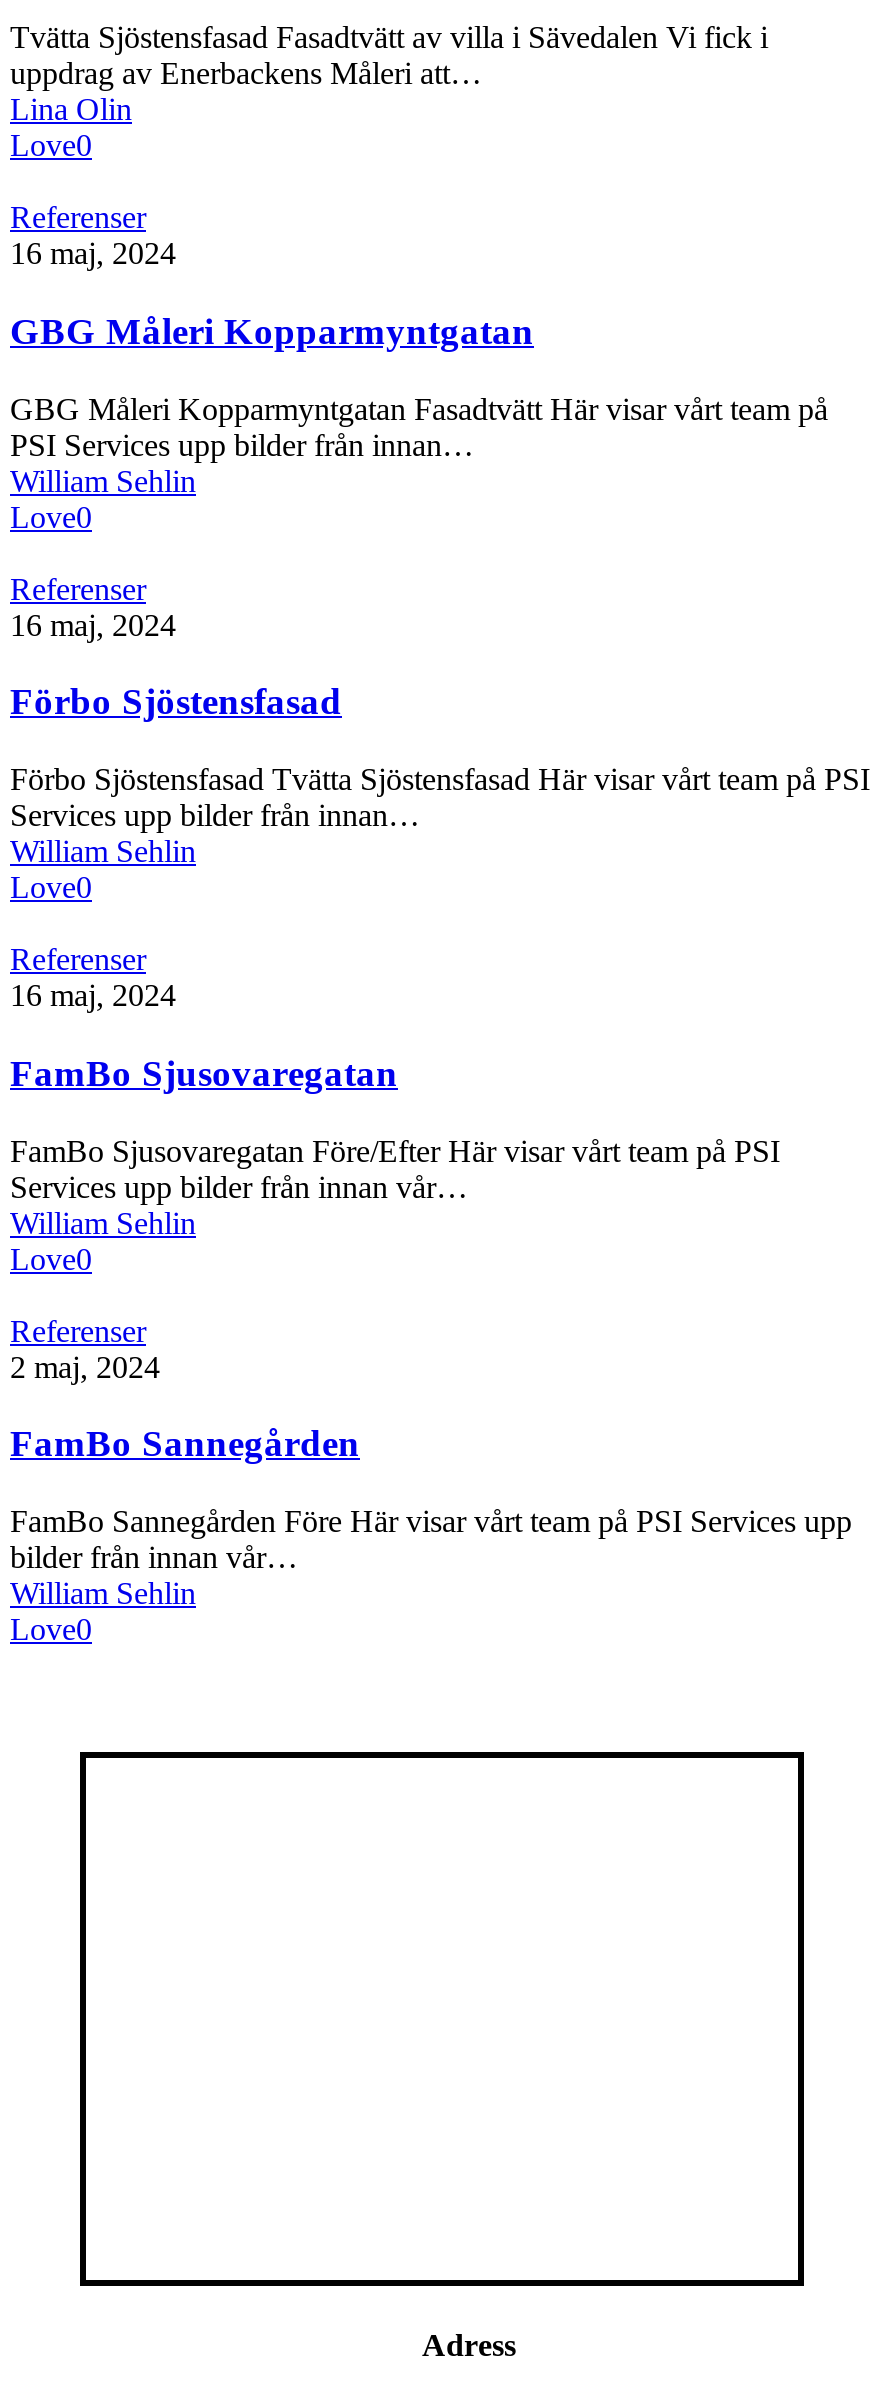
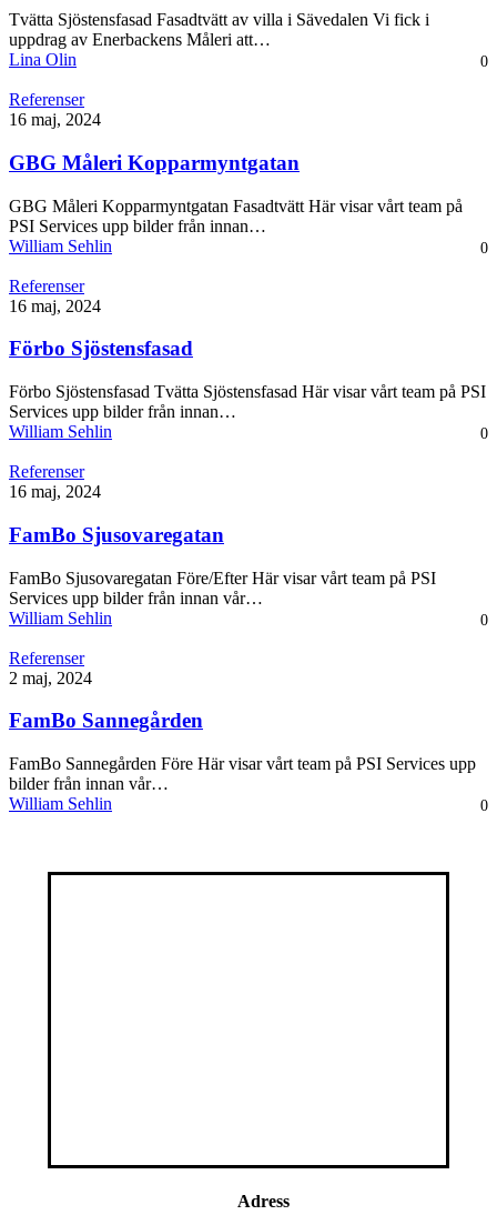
- Love0
+ 0

- Love0
+ 0

- Love0
+ 0

- Love0
+ 0

- Love0
+ 0
